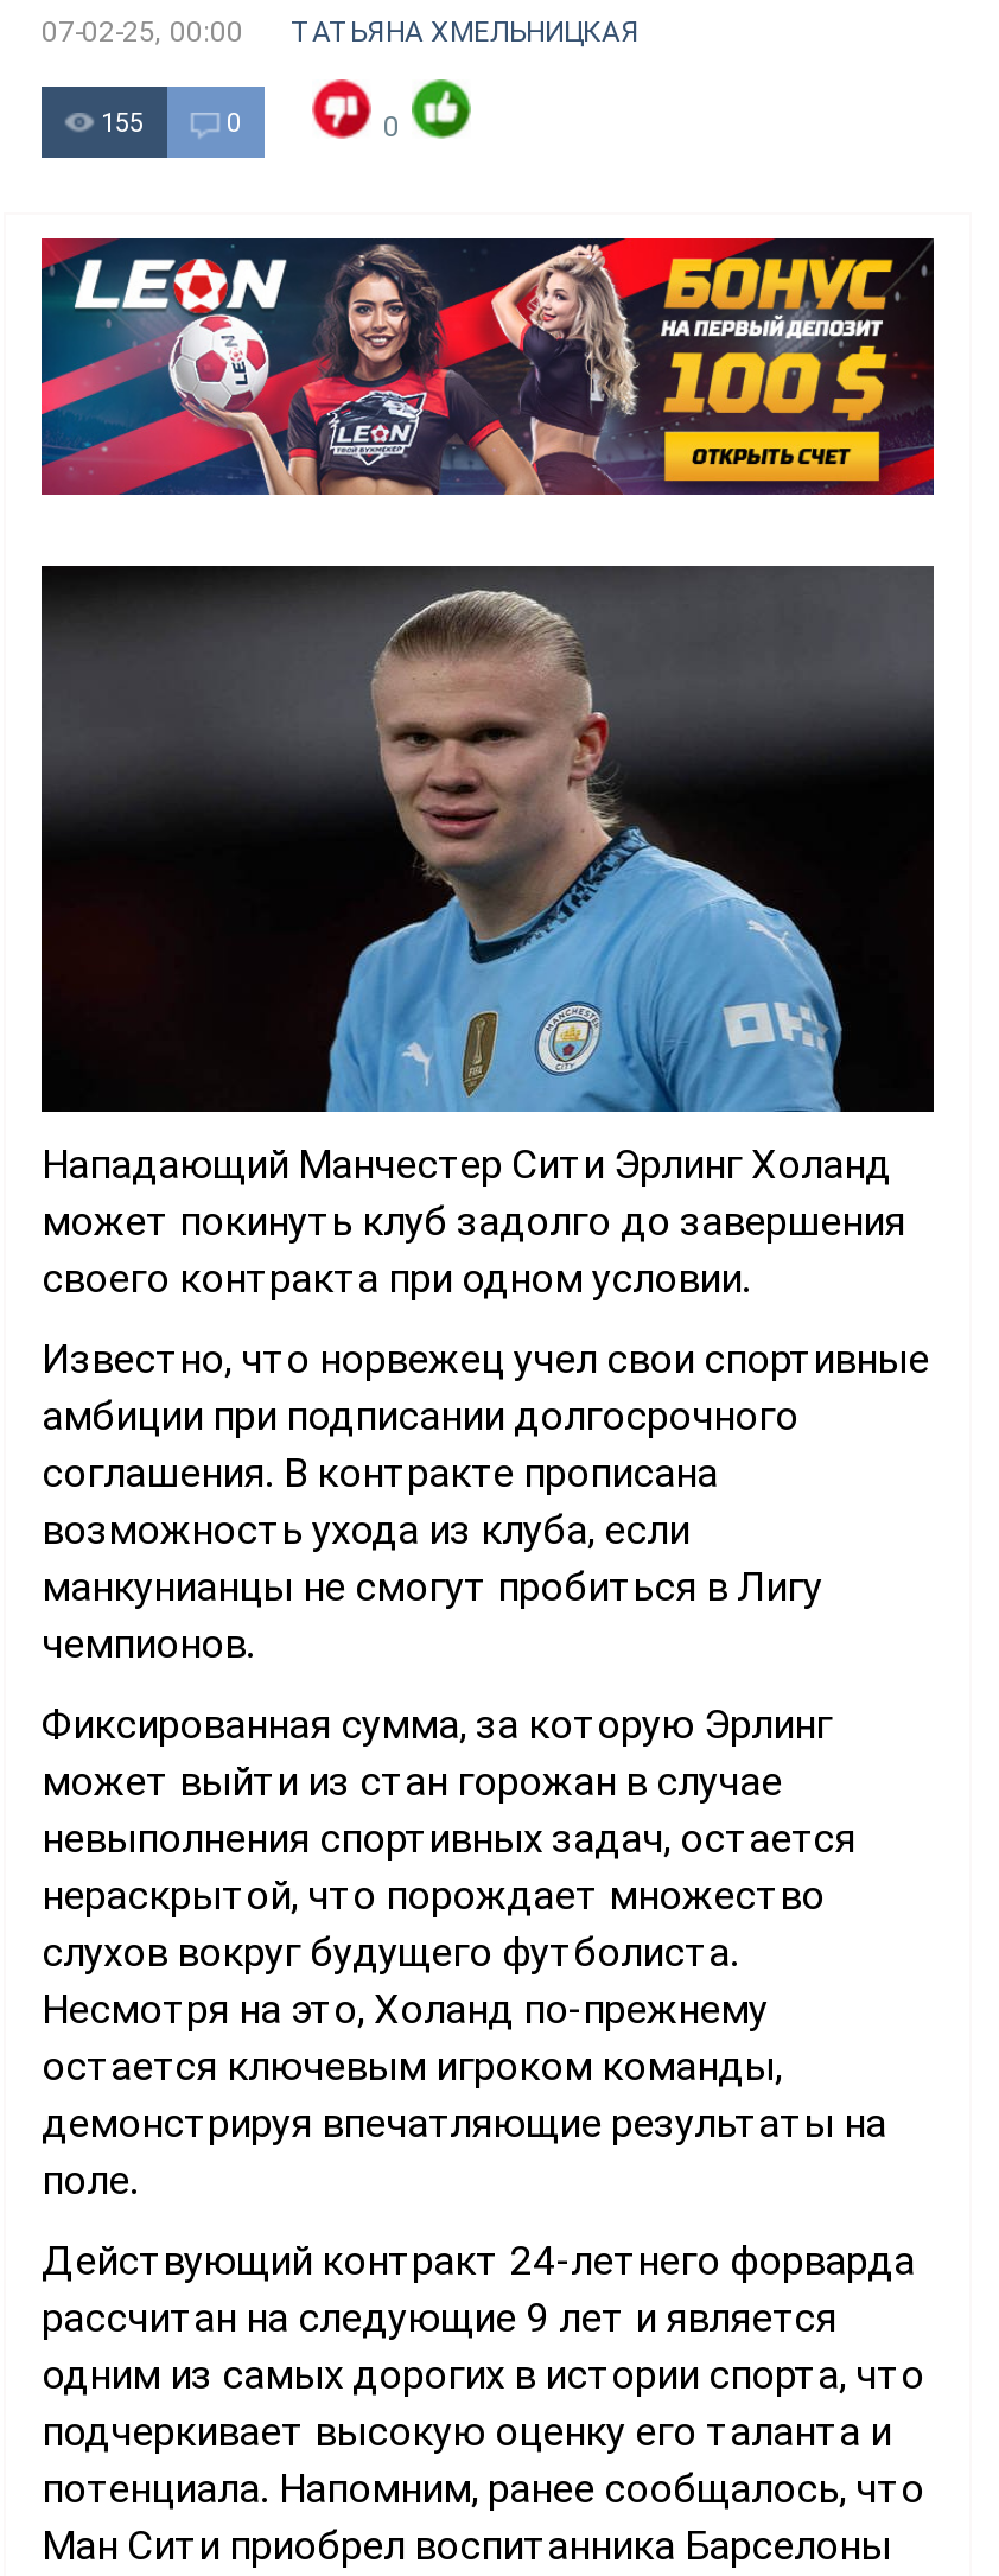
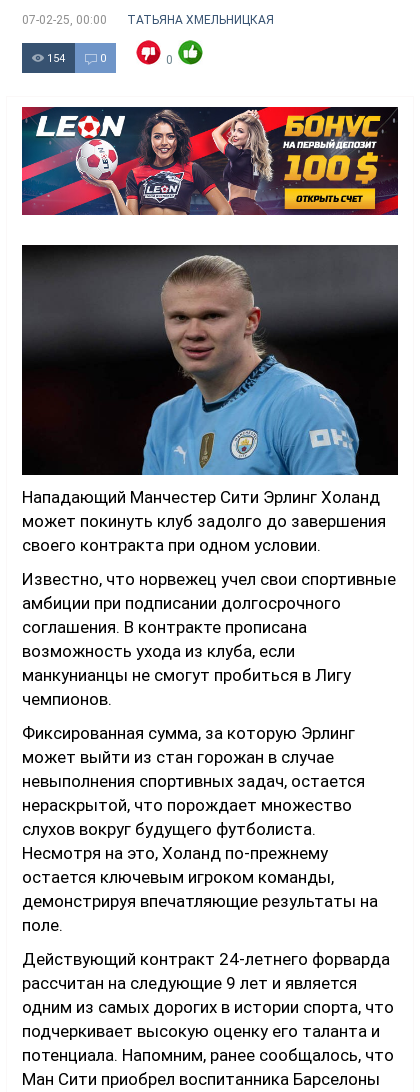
- 155
+ 154
